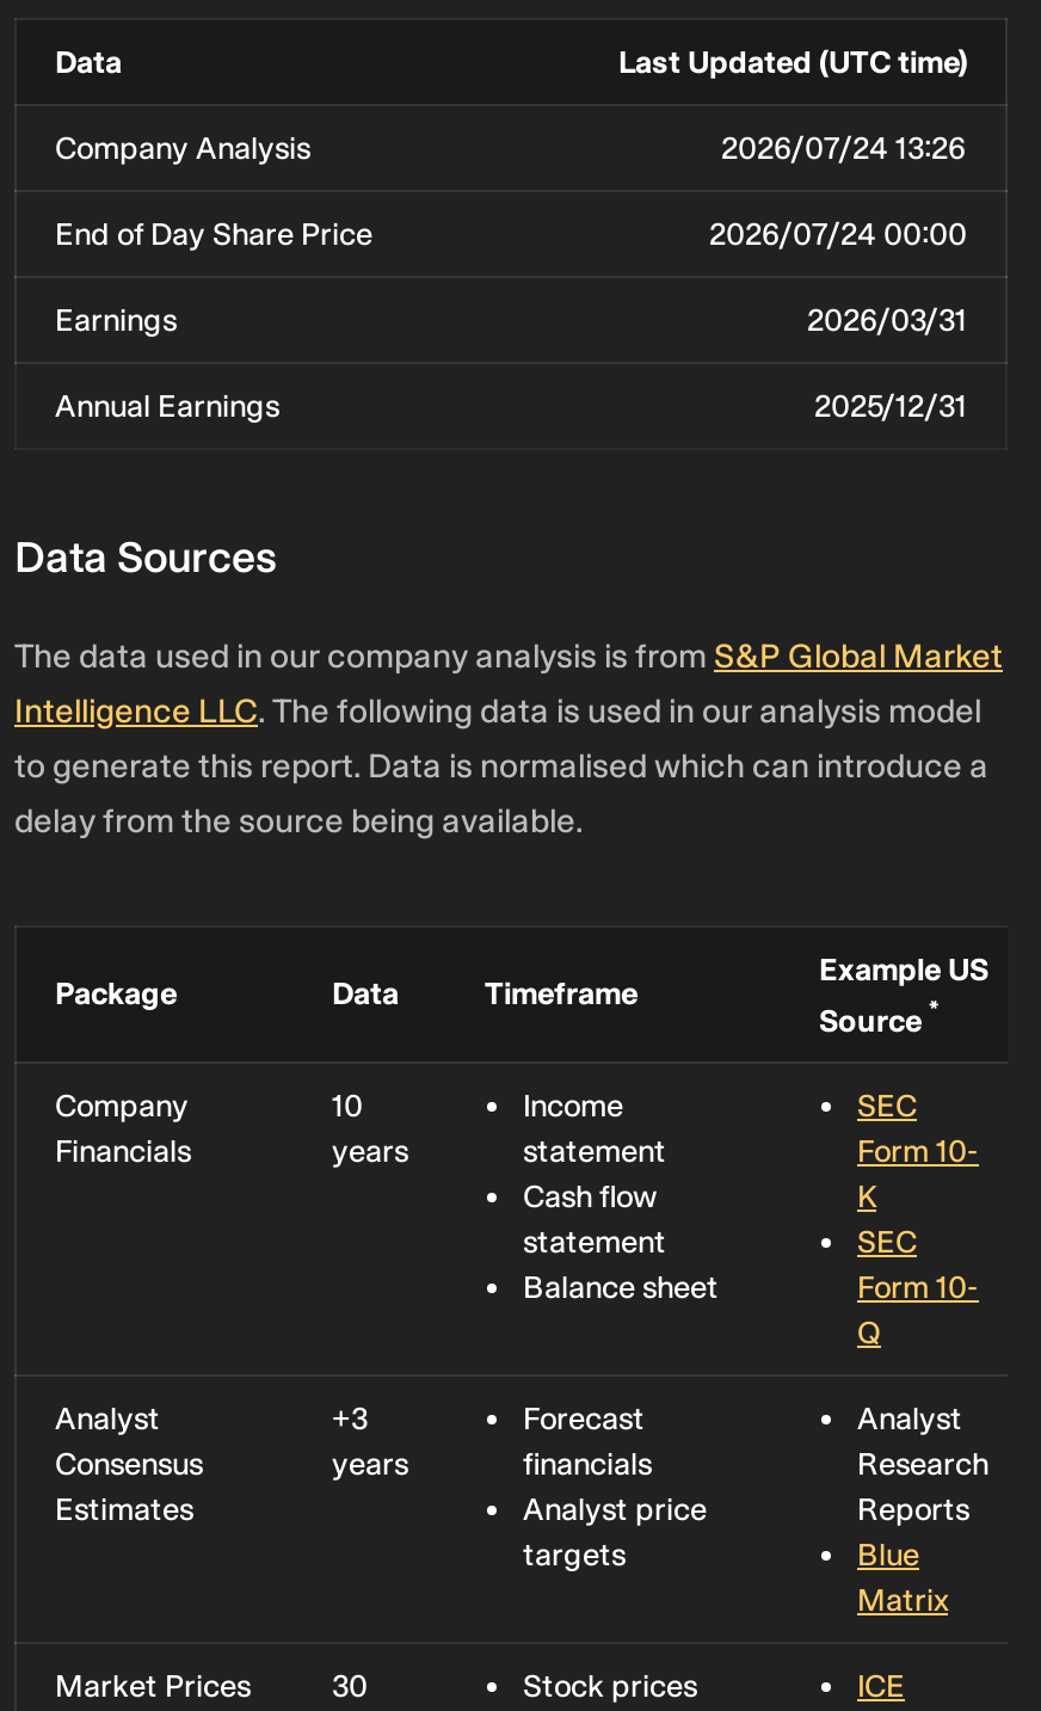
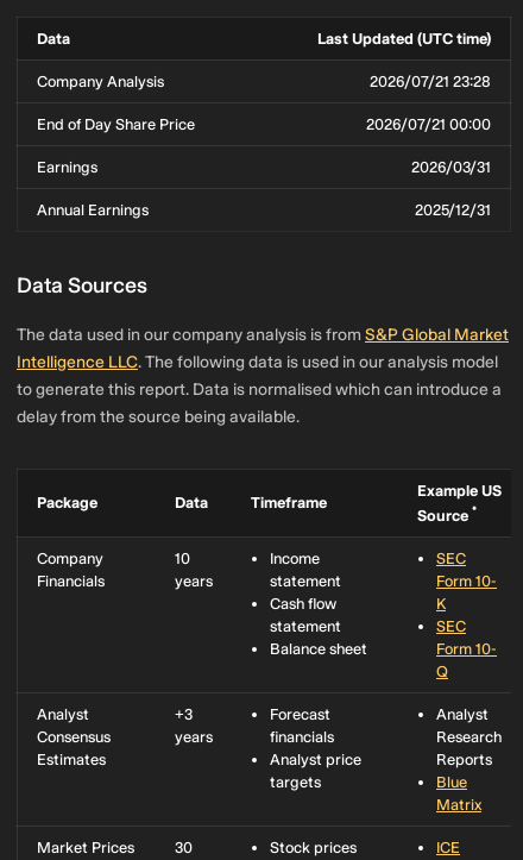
- 2026/07/24 13:26
+ 2026/07/21 23:28

- 2026/07/24 00:00
+ 2026/07/21 00:00
